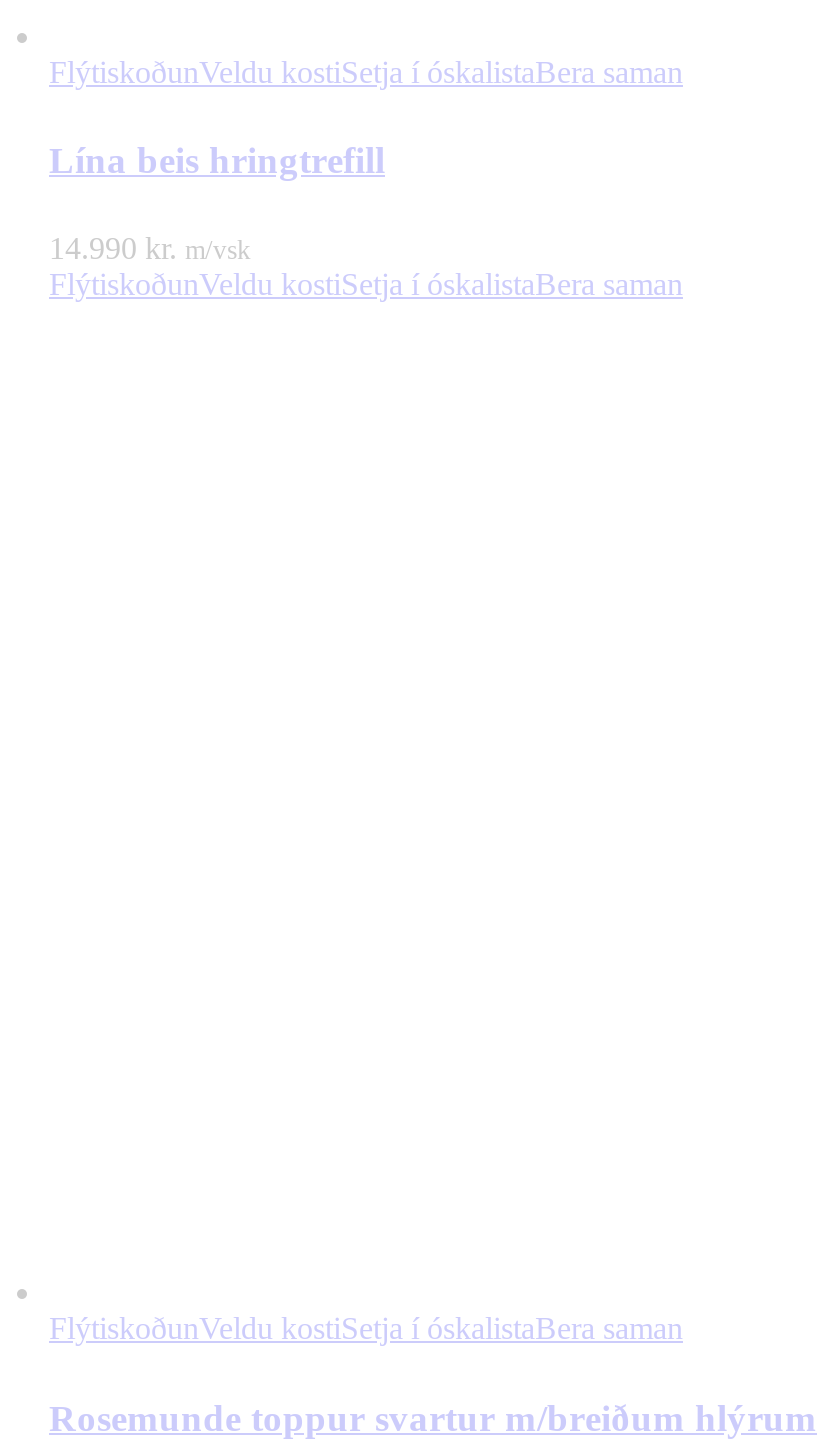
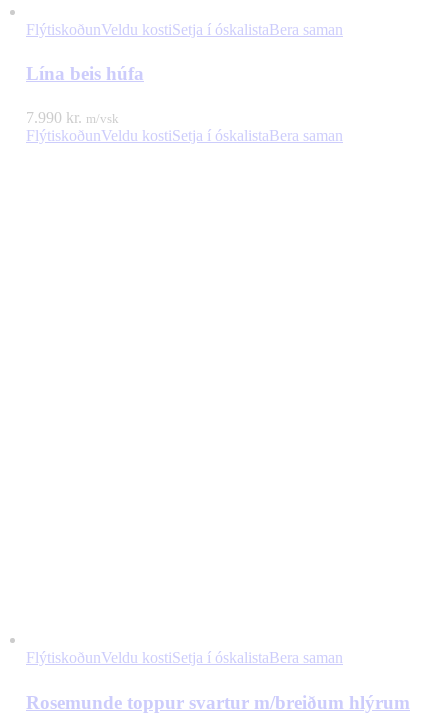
- Lína beis hringtrefill
+ Lína beis húfa

- 14.990 kr. m/vsk
+ 7.990 kr. m/vsk
